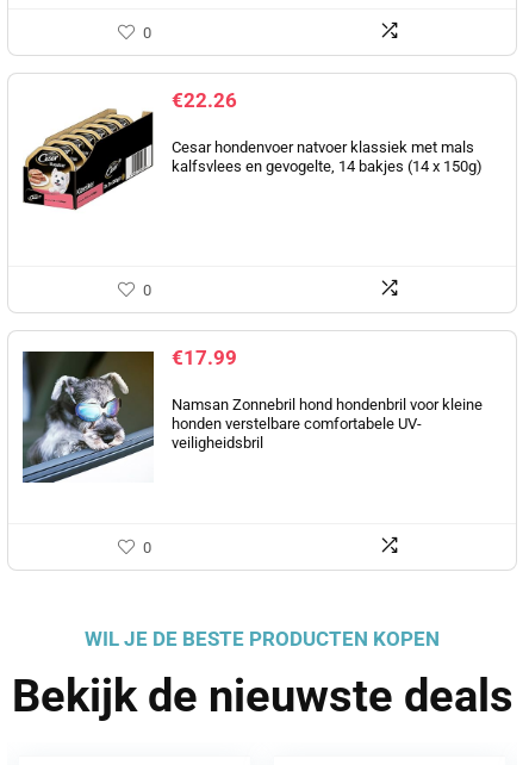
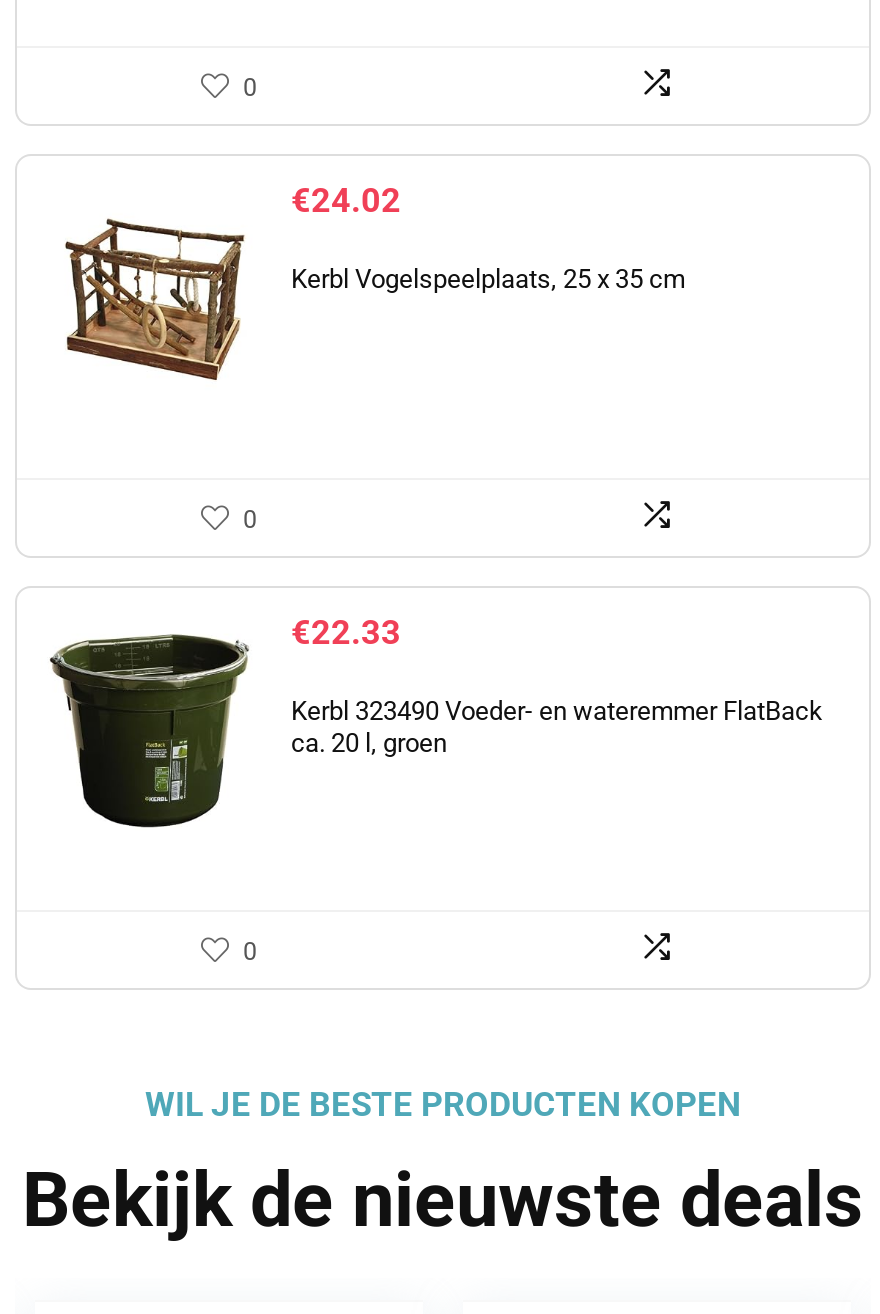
- [image]
- €22.26
+ [image]
+ €24.02

- Cesar hondenvoer natvoer klassiek met mals
- kalfsvlees en gevogelte, 14 bakjes (14 x 150g)
+ Kerbl Vogelspeelplaats, 25 x 35 cm

- [image]
- €17.99
+ [image]
+ €22.33

- Namsan Zonnebril hond hondenbril voor kleine
- honden verstelbare comfortabele UV-
- veiligheidsbril
+ Kerbl 323490 Voeder- en wateremmer FlatBack
+ ca. 20 l, groen
